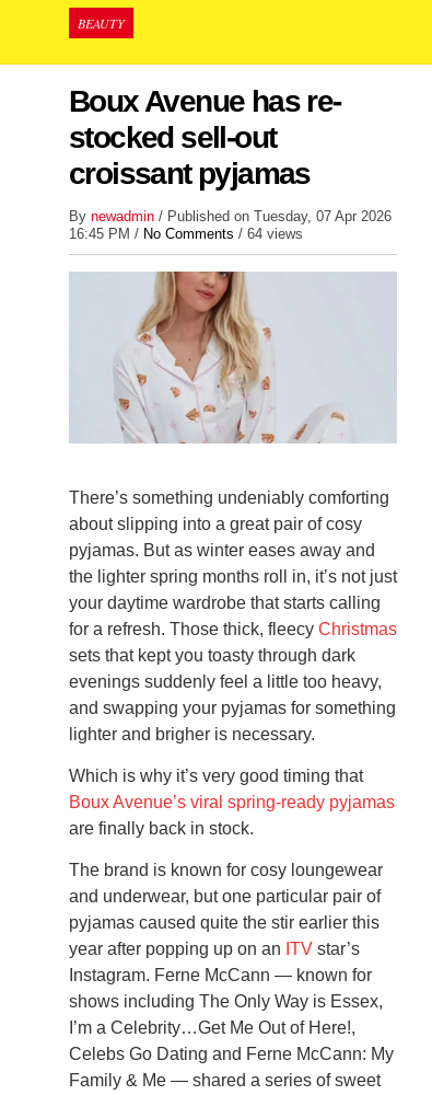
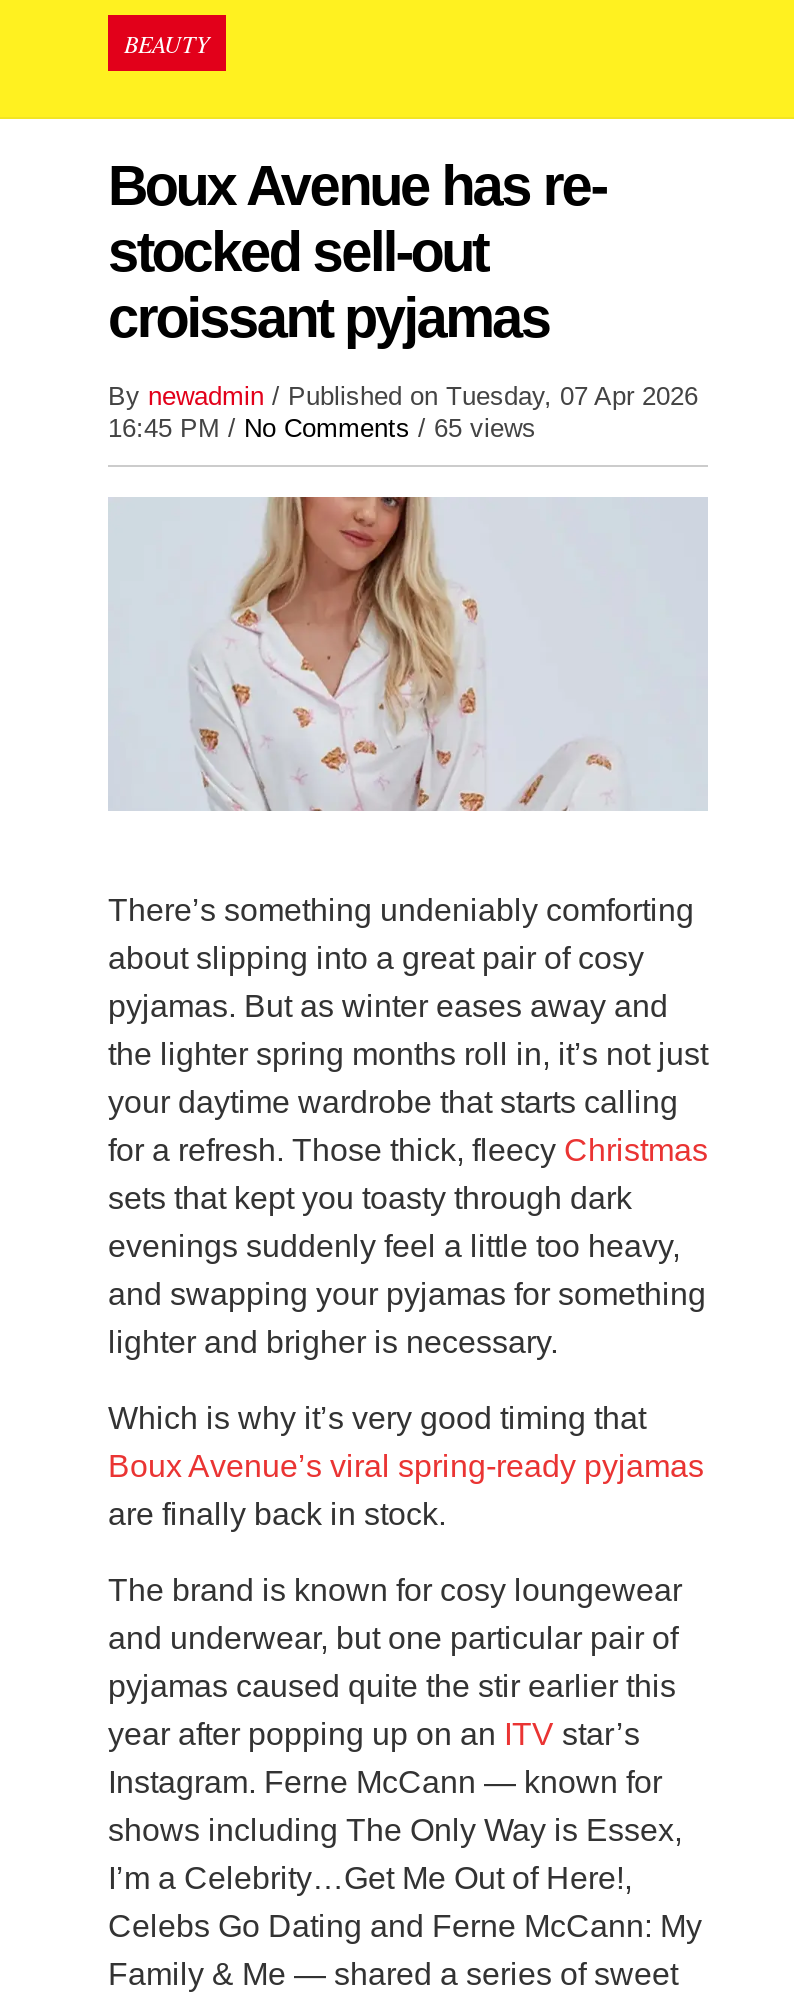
- 16:45 PM / No Comments / 64 views
+ 16:45 PM / No Comments / 65 views
